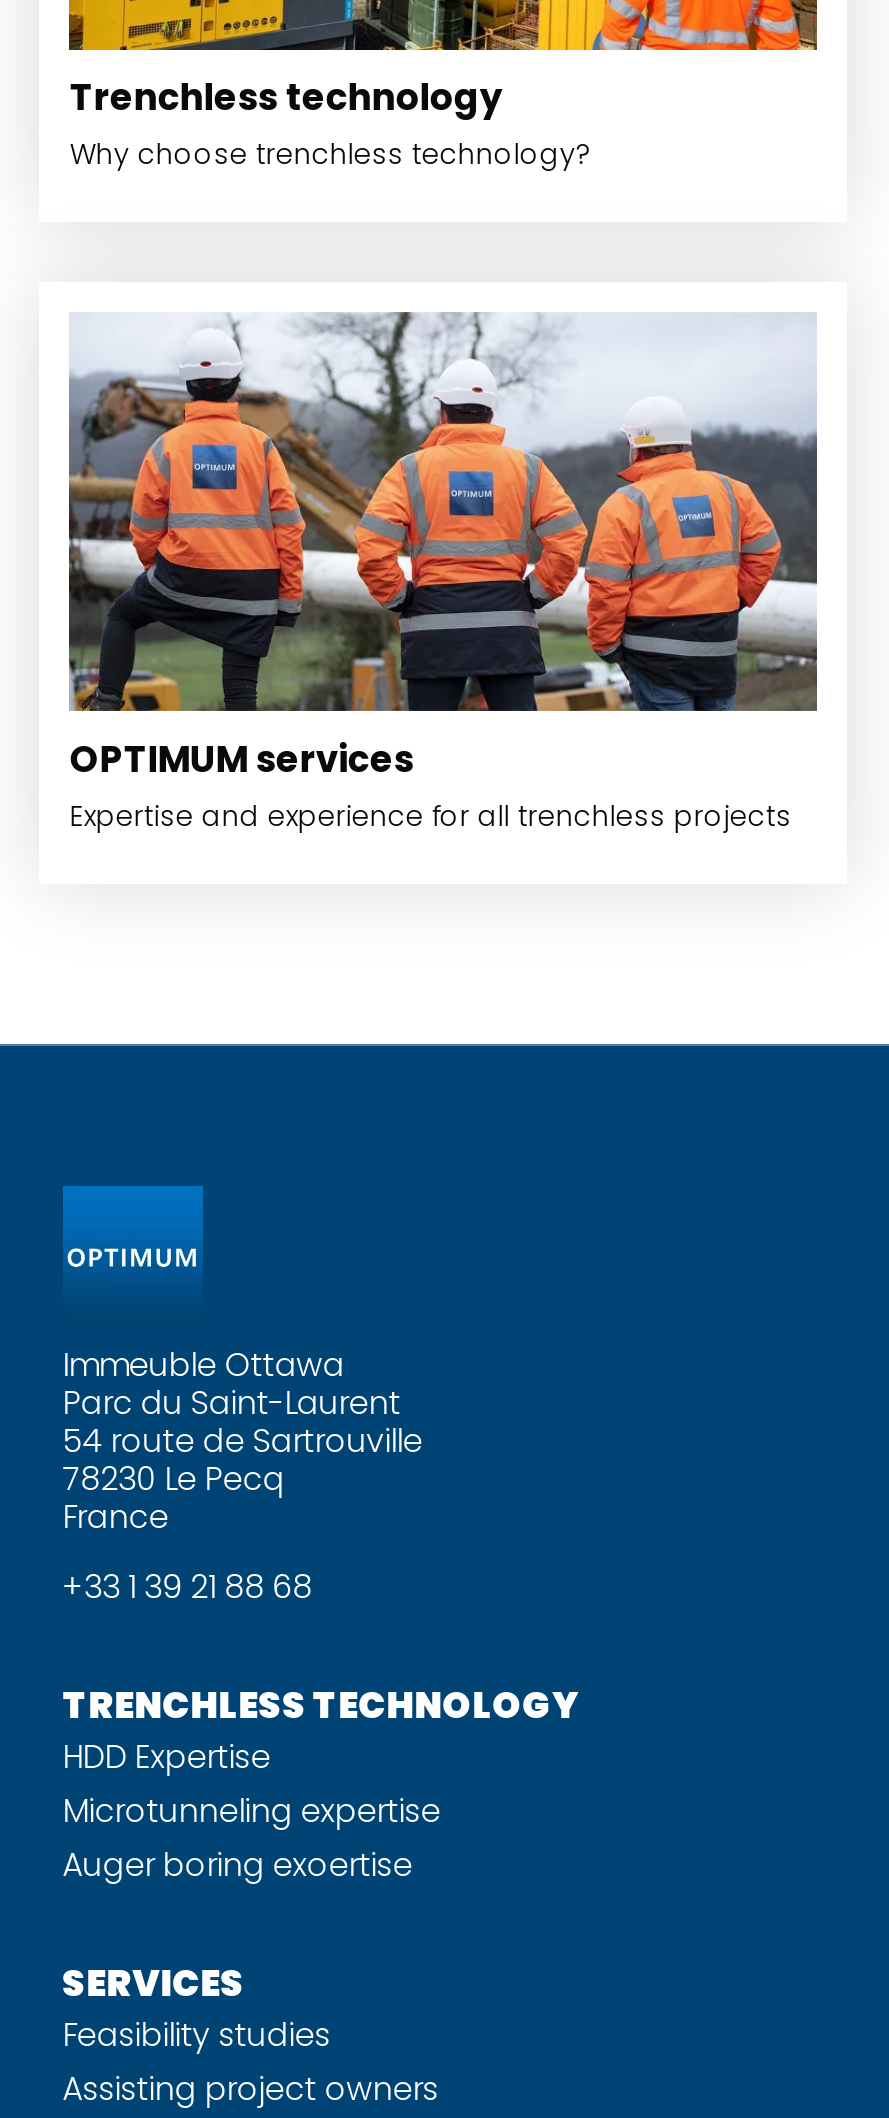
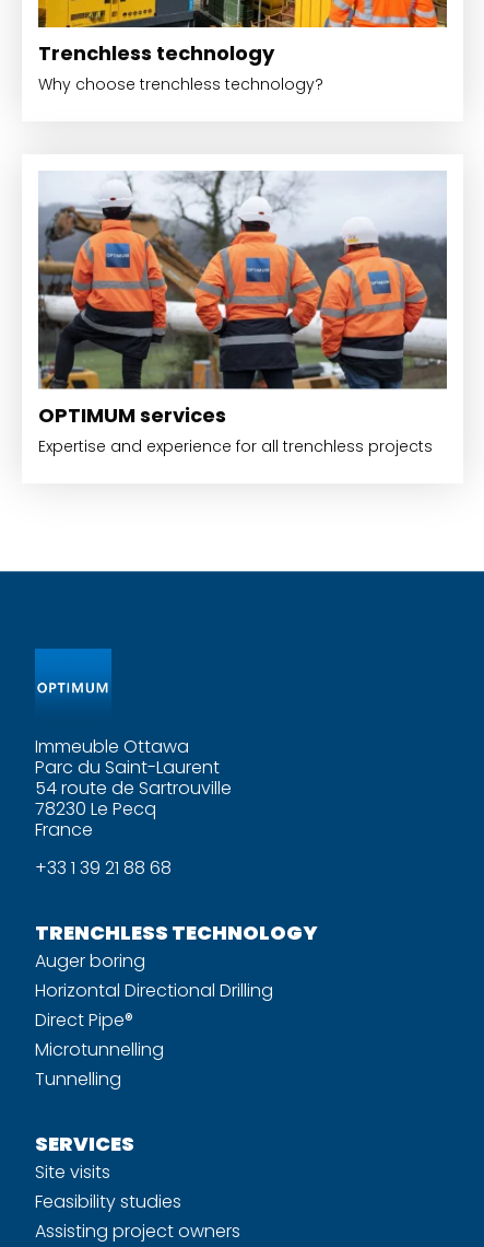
- HDD Expertise
- Microtunneling expertise
- Auger boring exoertise
+ Auger boring
+ Horizontal Directional Drilling
+ Direct Pipe®
+ Microtunnelling
+ Tunnelling

+ Site visits
